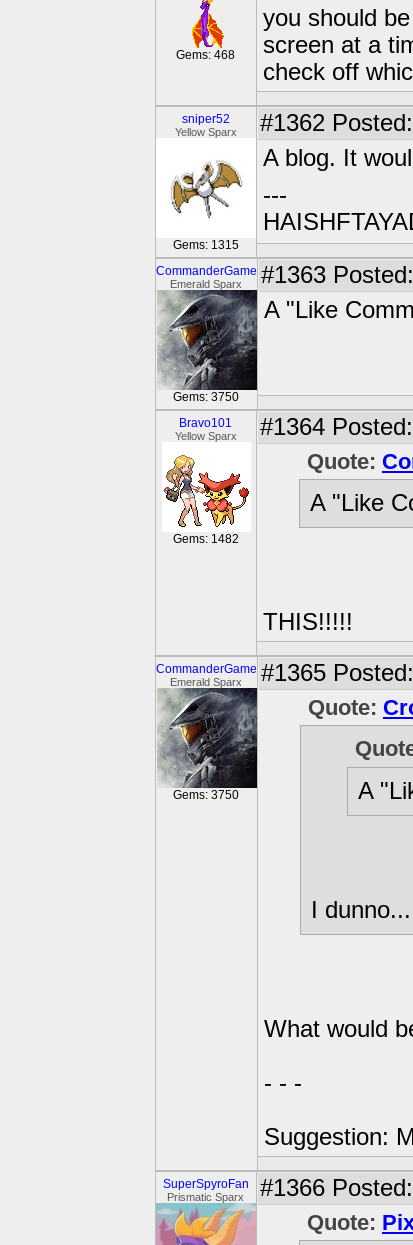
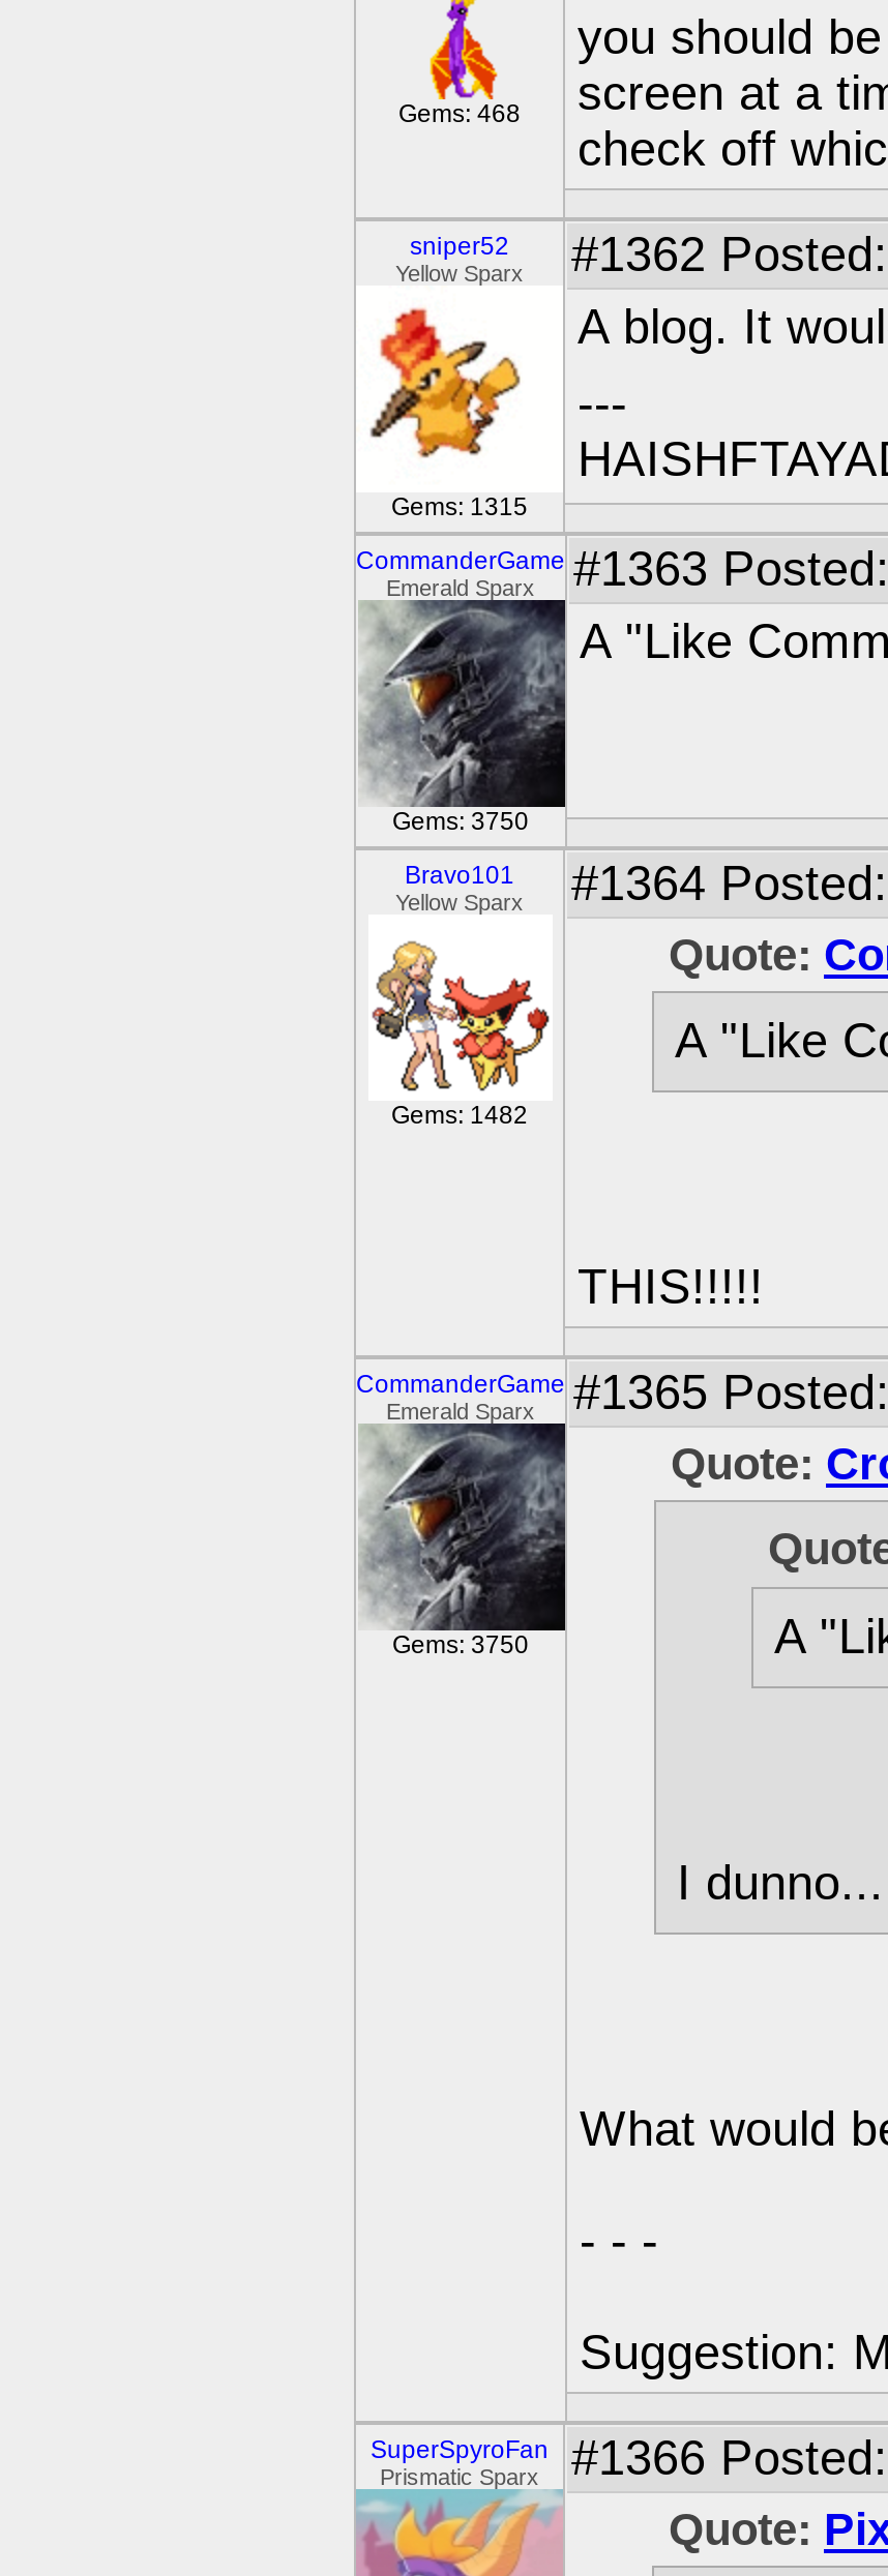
- [image]
+ [image]
